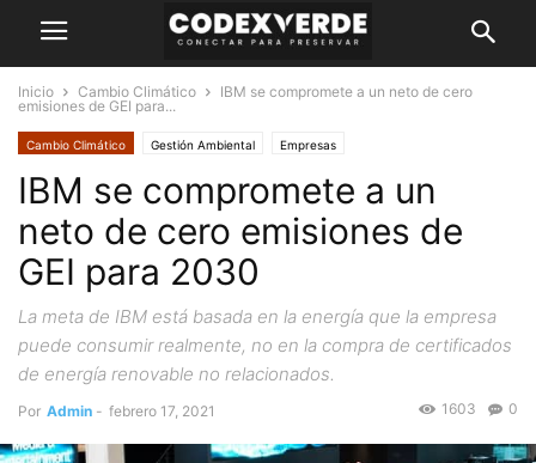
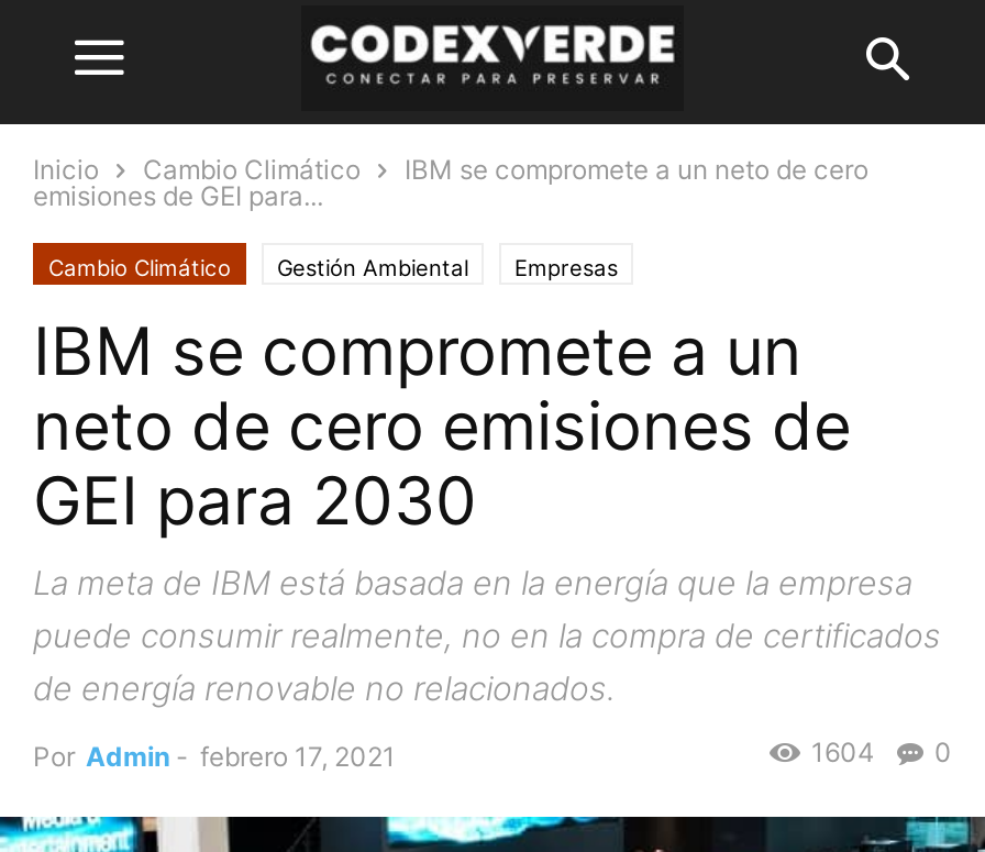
- 1603 0
+ 1604 0
